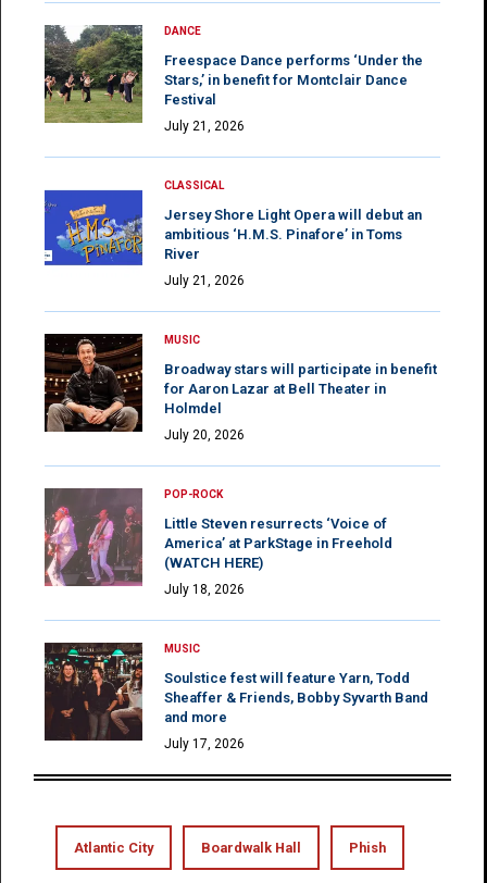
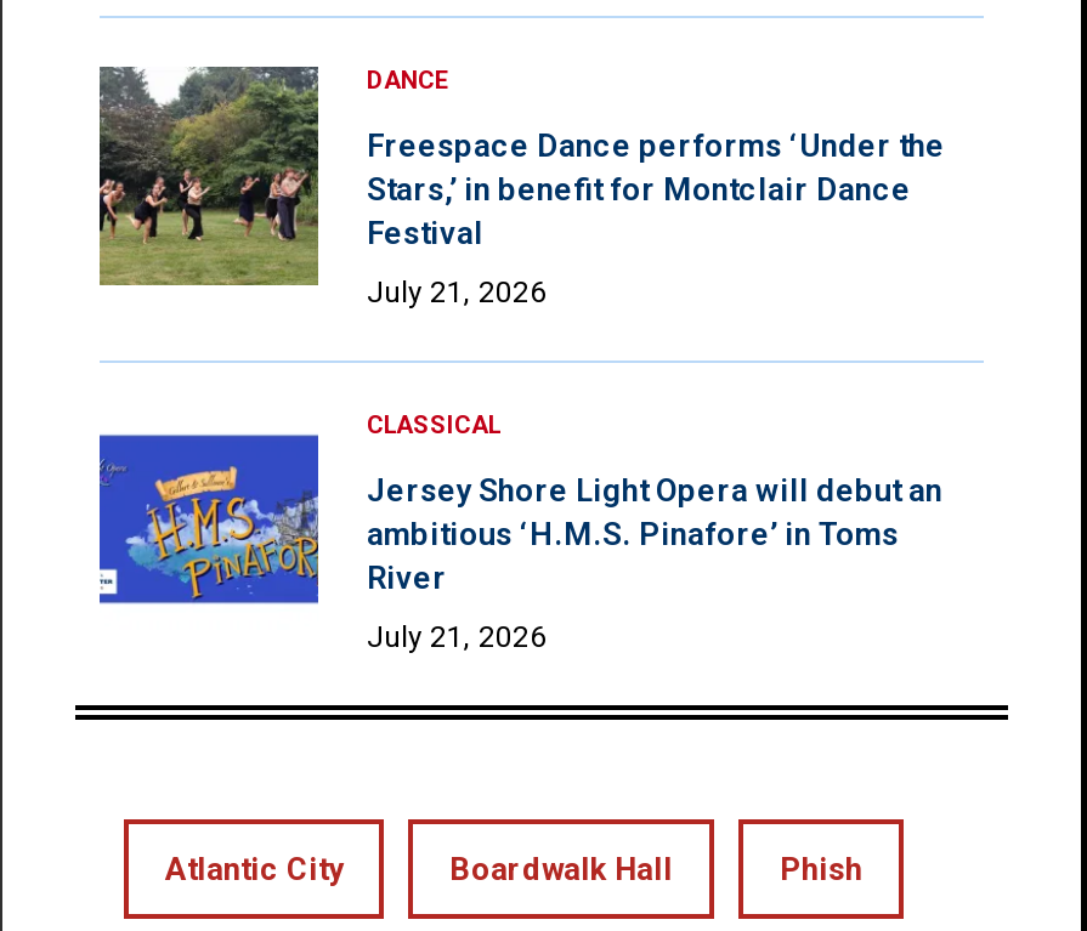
- [image]
- MUSIC
- Broadway stars will participate in benefit
- for Aaron Lazar at Bell Theater in
- Holmdel
- July 20, 2026

- [image]
- POP-ROCK
- Little Steven resurrects ‘Voice of
- America’ at ParkStage in Freehold
- (WATCH HERE)
- July 18, 2026

- [image]
- MUSIC
- Soulstice fest will feature Yarn, Todd
- Sheaffer & Friends, Bobby Syvarth Band
- and more
- July 17, 2026
